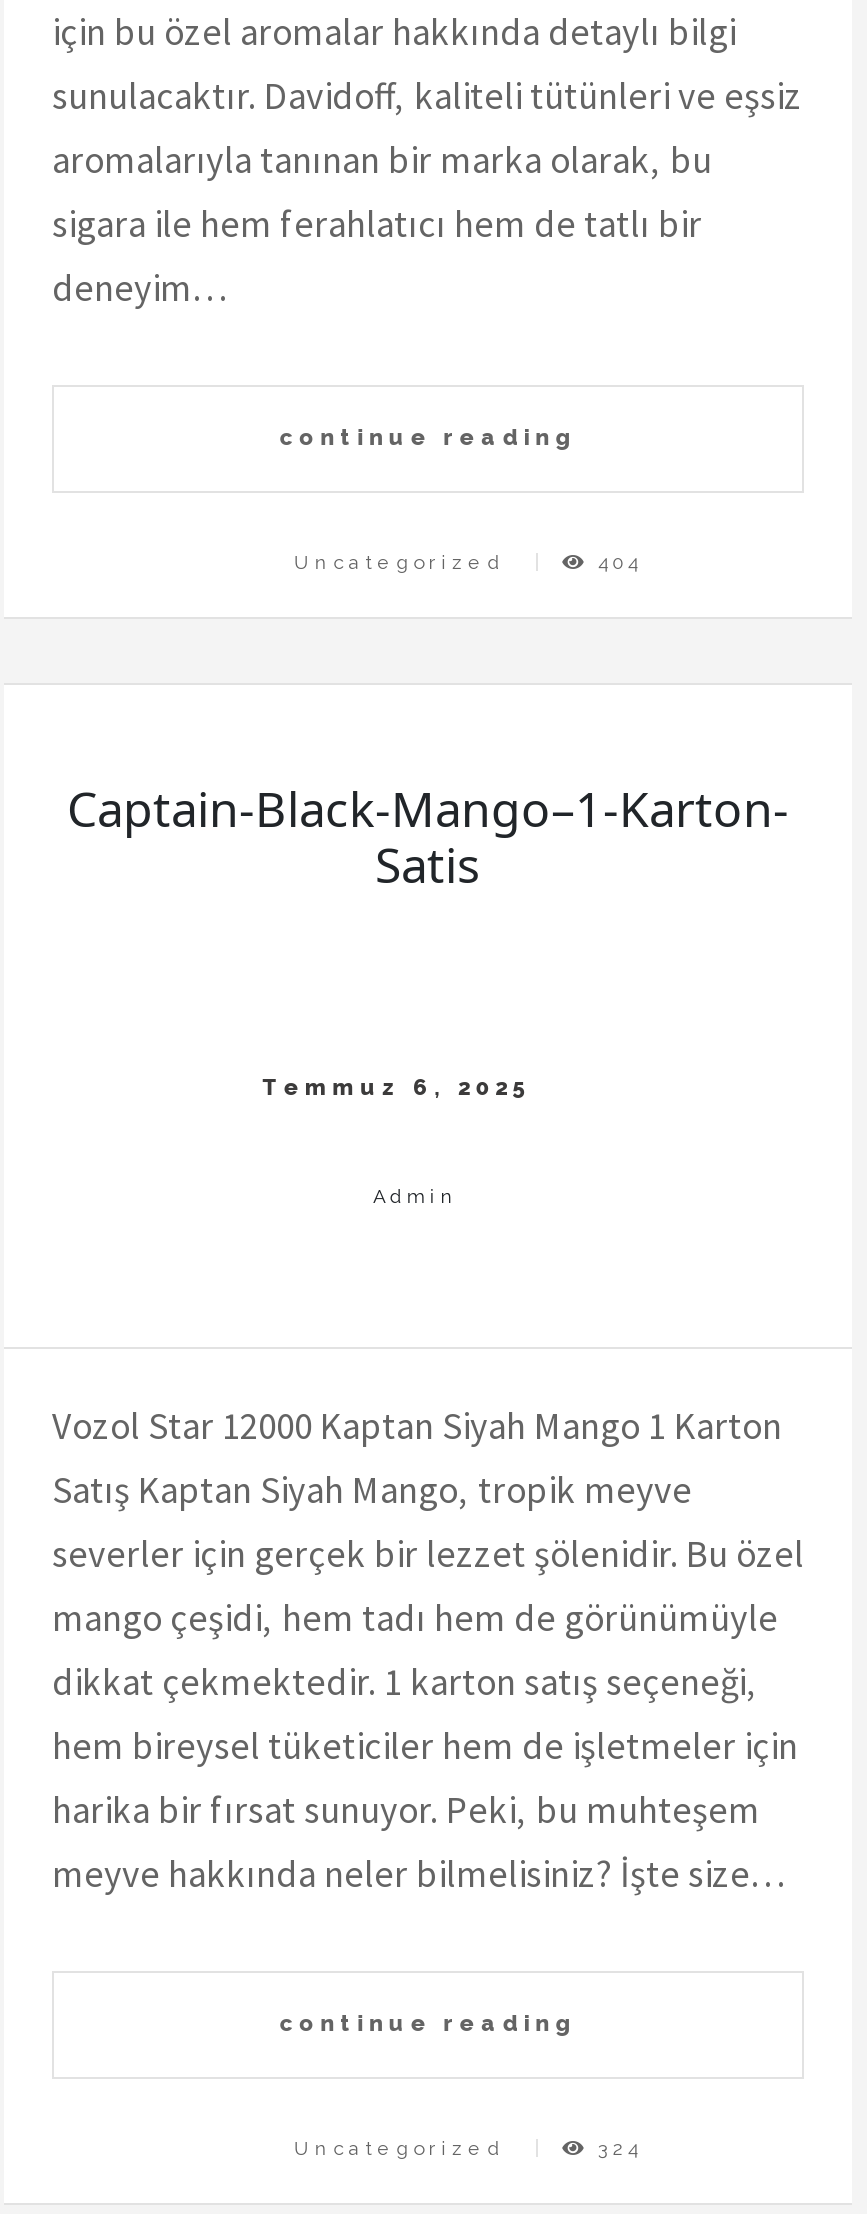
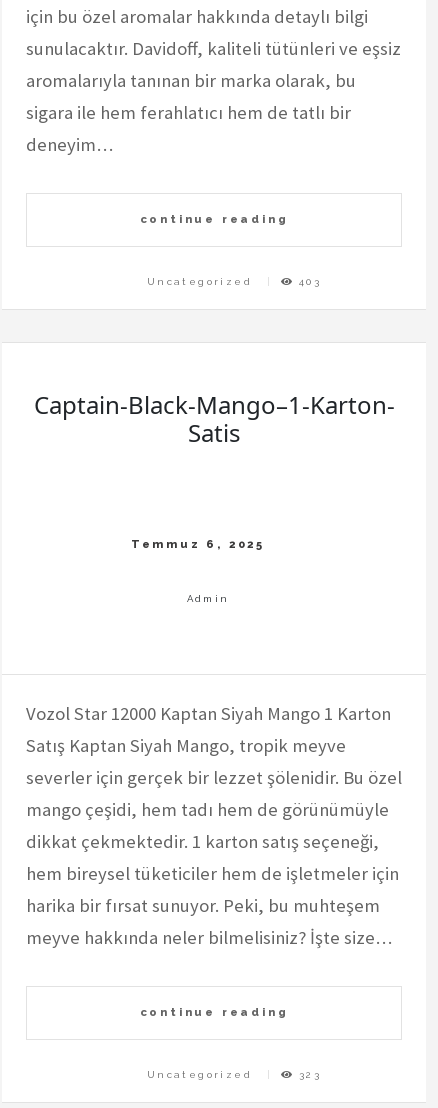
- 404
+ 403

- 324
+ 323
